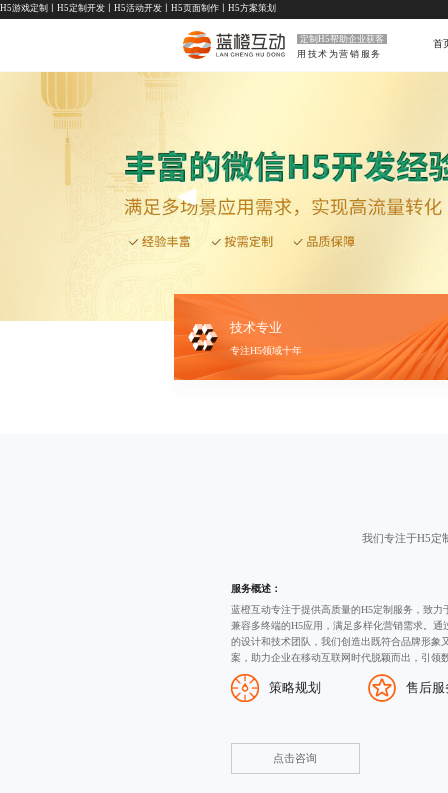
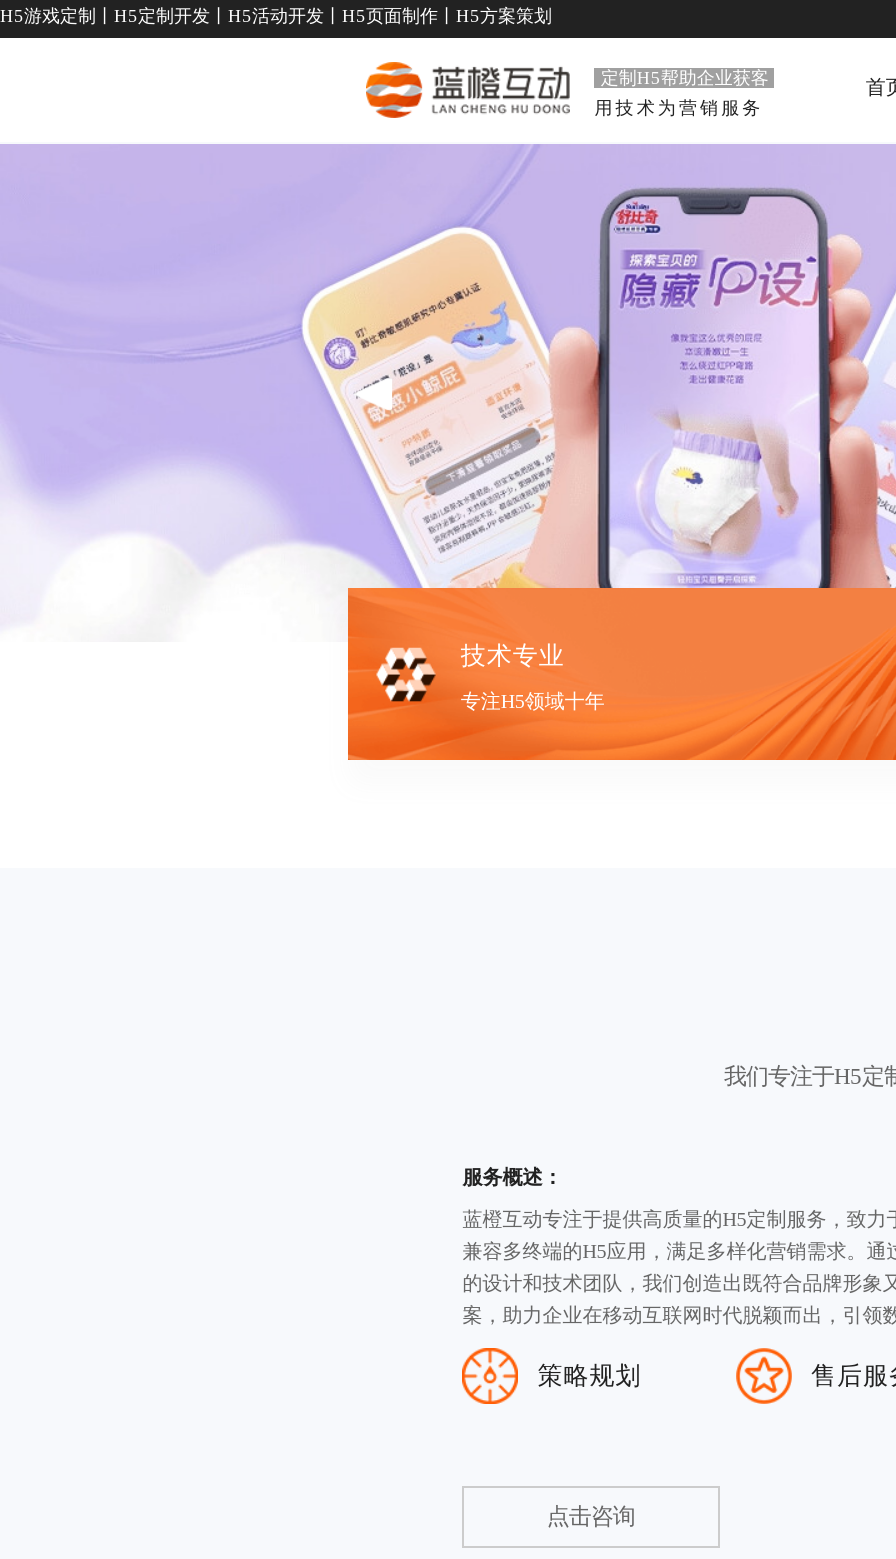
- [image]
+ [image]
